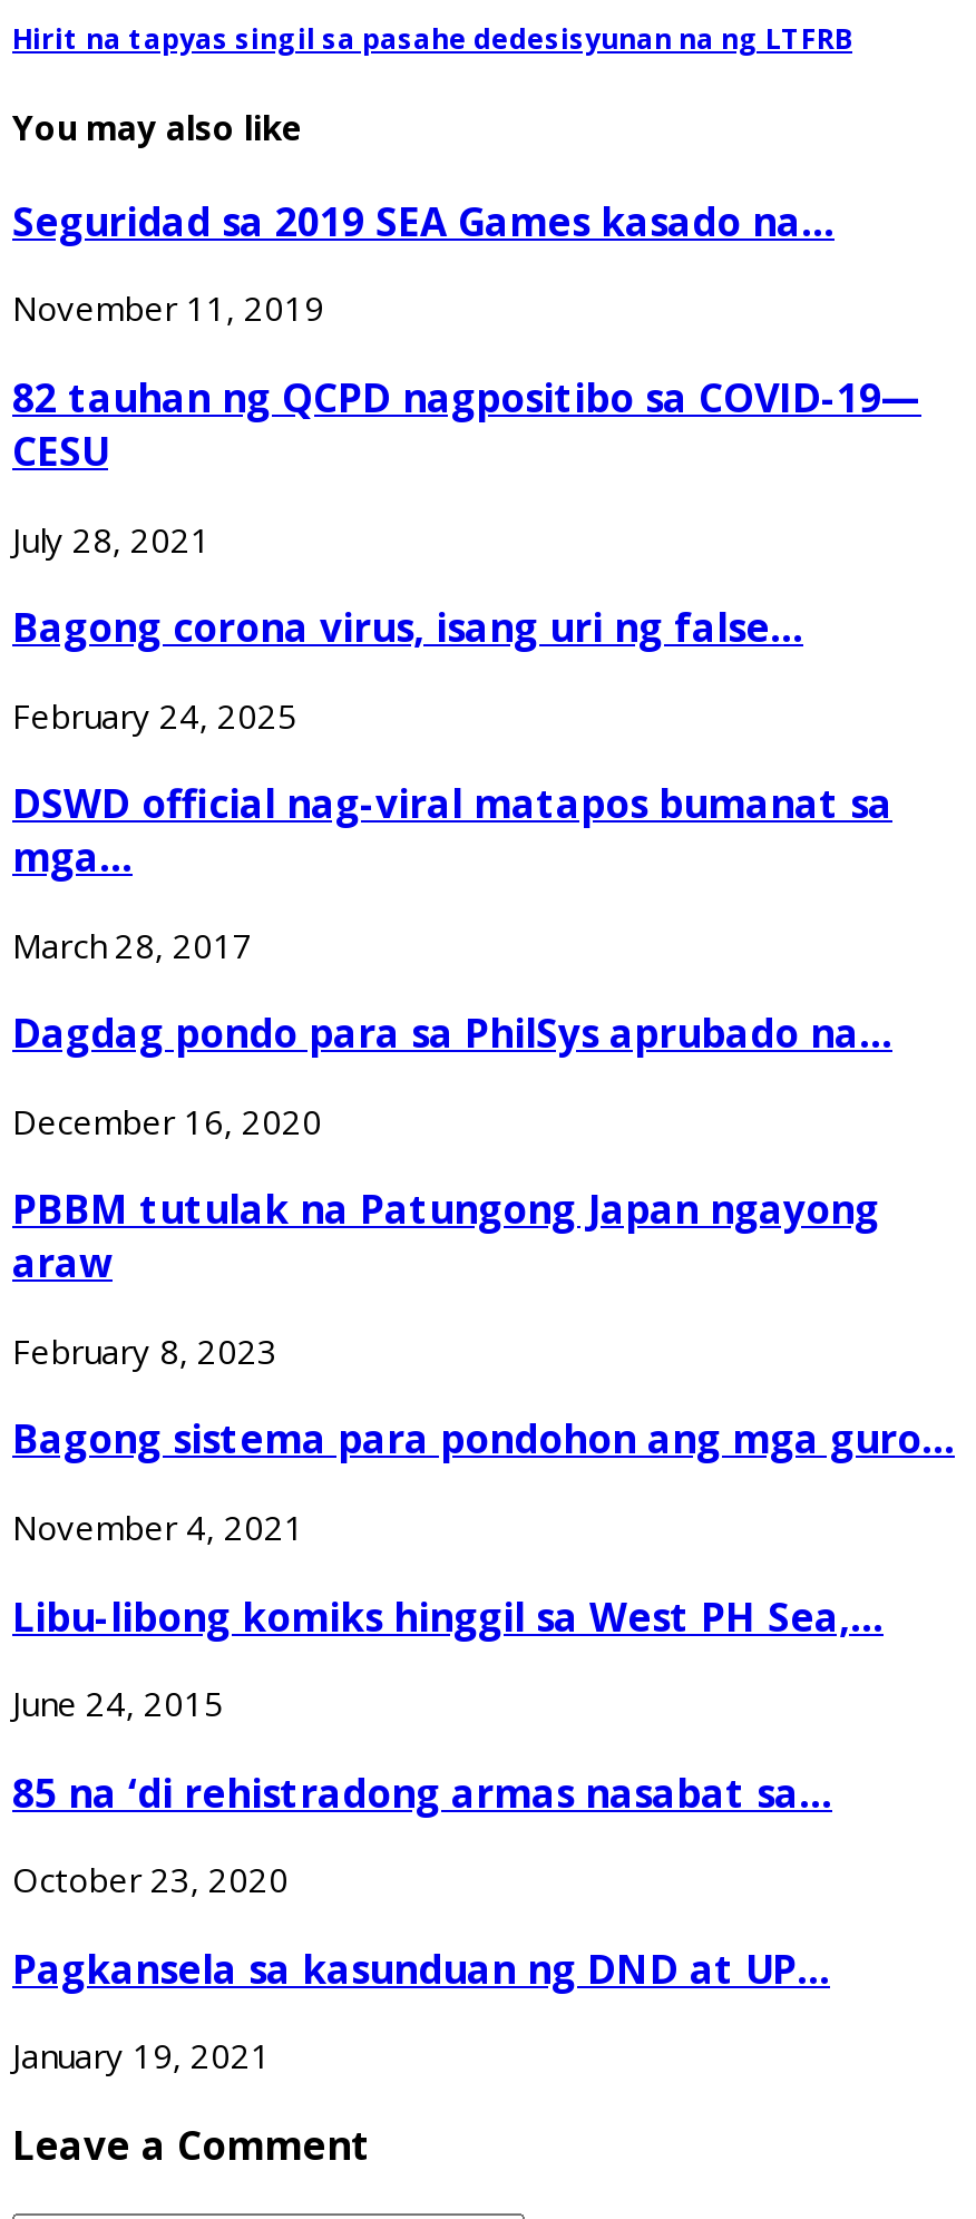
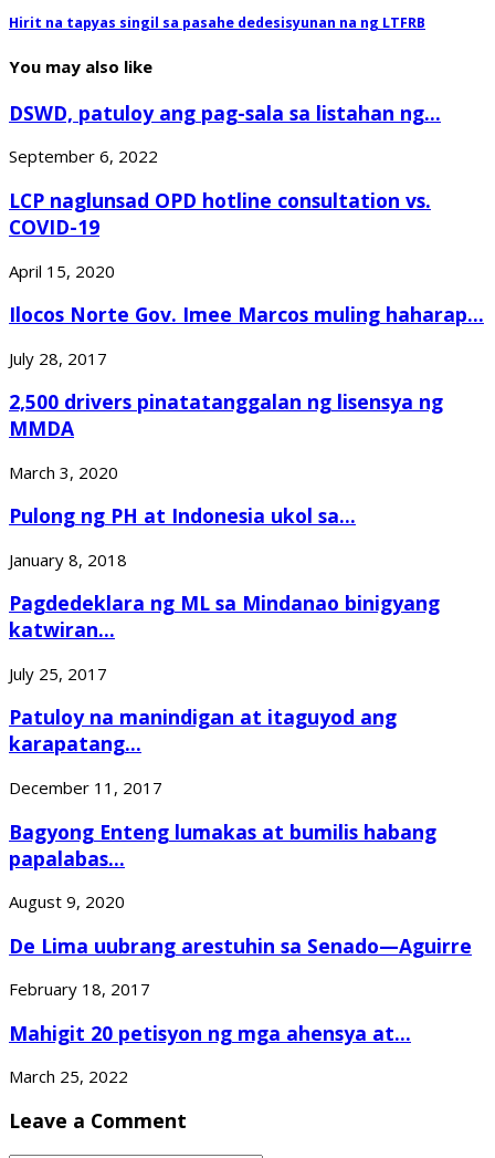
- Seguridad sa 2019 SEA Games kasado na...
+ DSWD, patuloy ang pag-sala sa listahan ng...

- November 11, 2019
+ September 6, 2022

- 82 tauhan ng QCPD nagpositibo sa COVID-19—
- CESU
+ LCP naglunsad OPD hotline consultation vs.
+ COVID-19

- July 28, 2021
+ April 15, 2020

- Bagong corona virus, isang uri ng false...
+ Ilocos Norte Gov. Imee Marcos muling haharap...

- February 24, 2025
+ July 28, 2017

- DSWD official nag-viral matapos bumanat sa
- mga...
+ 2,500 drivers pinatatanggalan ng lisensya ng
+ MMDA

- March 28, 2017
+ March 3, 2020

- Dagdag pondo para sa PhilSys aprubado na...
+ Pulong ng PH at Indonesia ukol sa...

- December 16, 2020
+ January 8, 2018

- PBBM tutulak na Patungong Japan ngayong
- araw
+ Pagdedeklara ng ML sa Mindanao binigyang
+ katwiran...

- February 8, 2023
+ July 25, 2017

- Bagong sistema para pondohon ang mga guro...
+ Patuloy na manindigan at itaguyod ang
+ karapatang...

- November 4, 2021
+ December 11, 2017

- Libu-libong komiks hinggil sa West PH Sea,...
+ Bagyong Enteng lumakas at bumilis habang
+ papalabas...

- June 24, 2015
+ August 9, 2020

- 85 na ‘di rehistradong armas nasabat sa...
+ De Lima uubrang arestuhin sa Senado—Aguirre

- October 23, 2020
+ February 18, 2017

- Pagkansela sa kasunduan ng DND at UP...
+ Mahigit 20 petisyon ng mga ahensya at...

- January 19, 2021
+ March 25, 2022
